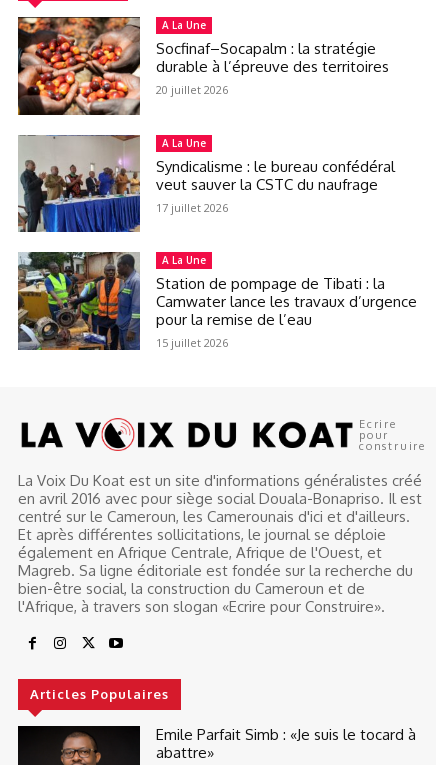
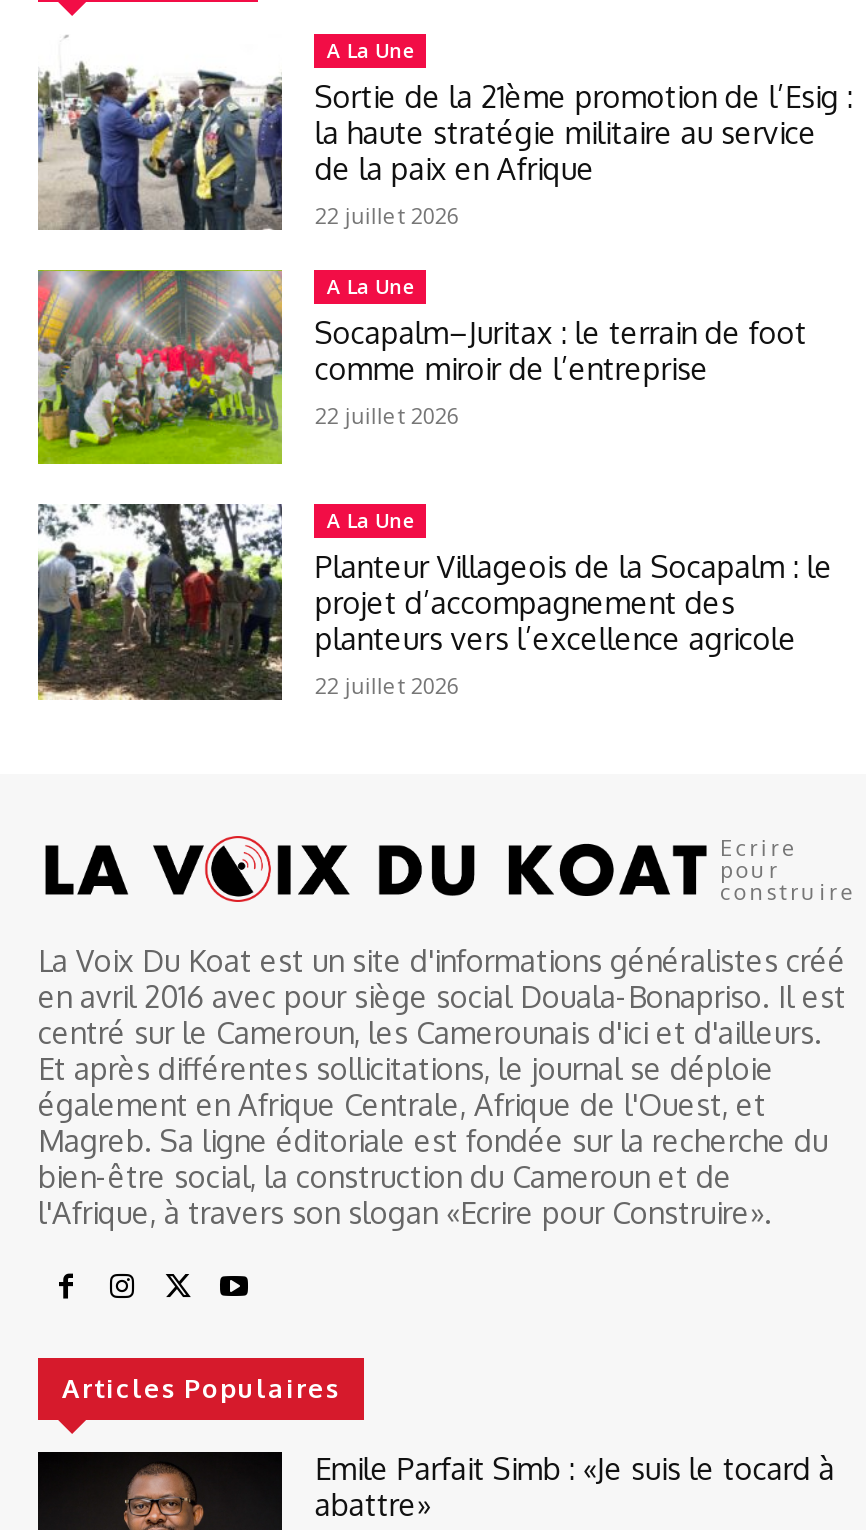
- [image]
- Socfinaf–Socapalm : la stratégie
- durable à l’épreuve des territoires
- 20 juillet 2026
+ [image]
+ Sortie de la 21ème promotion de l’Esig :
+ la haute stratégie militaire au service
+ de la paix en Afrique
+ 22 juillet 2026

- [image]
- Syndicalisme : le bureau confédéral
- veut sauver la CSTC du naufrage
- 17 juillet 2026
+ [image]
+ Socapalm–Juritax : le terrain de foot
+ comme miroir de l’entreprise
+ 22 juillet 2026

- [image]
- Station de pompage de Tibati : la
- Camwater lance les travaux d’urgence
- pour la remise de l’eau
- 15 juillet 2026
+ [image]
+ Planteur Villageois de la Socapalm : le
+ projet d’accompagnement des
+ planteurs vers l’excellence agricole
+ 22 juillet 2026
